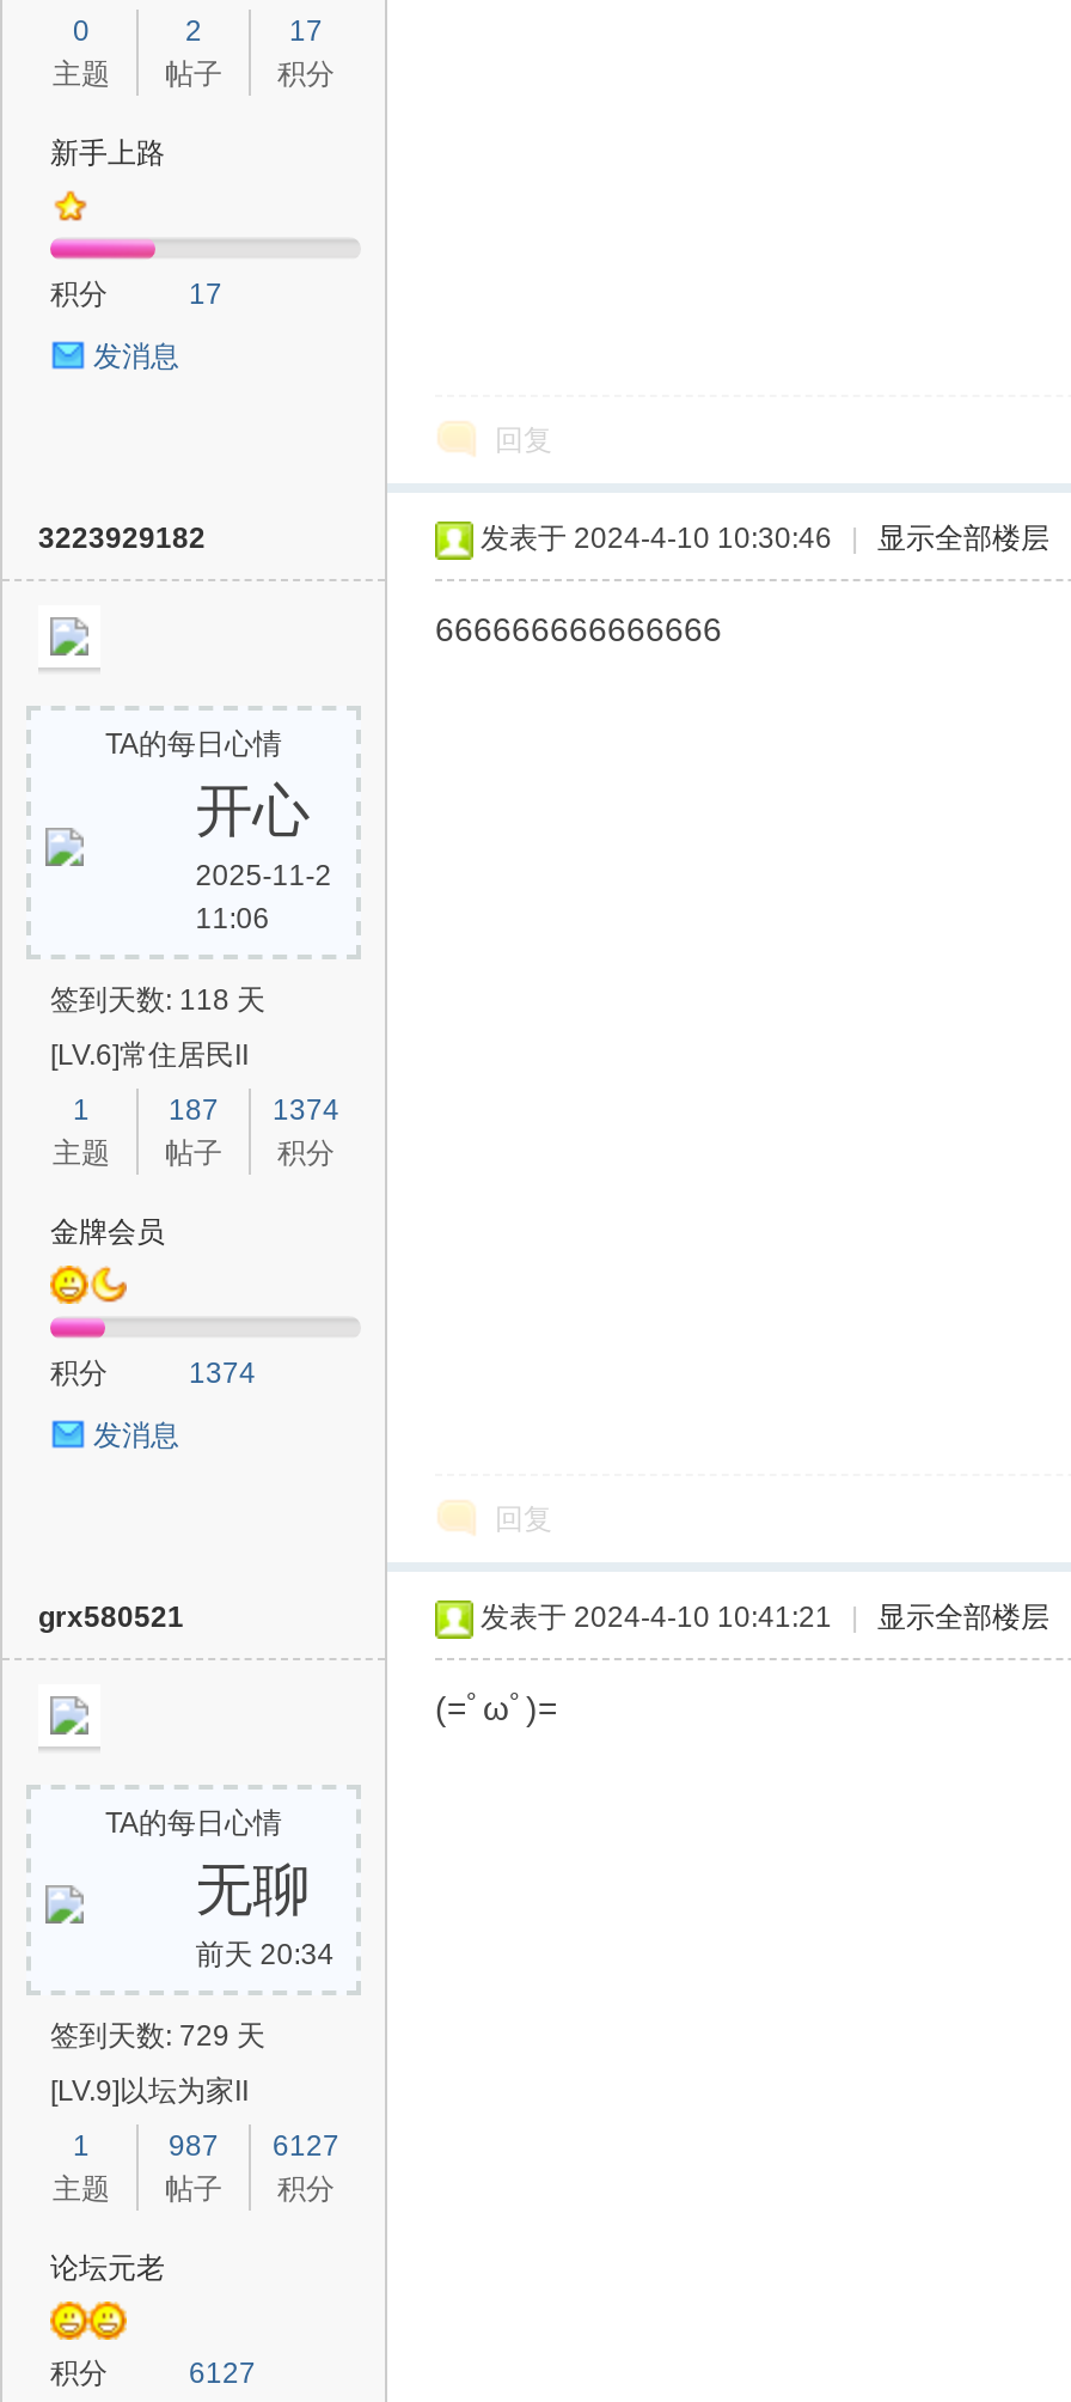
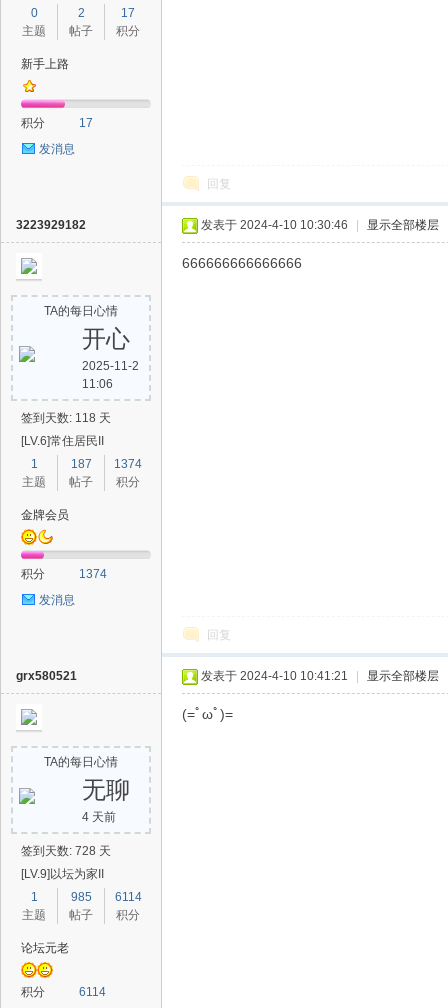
- 前天 20:34
+ 4 天前

- 签到天数: 729 天
+ 签到天数: 728 天

- 987
+ 985

- 6127
+ 6114

- 6127
+ 6114
